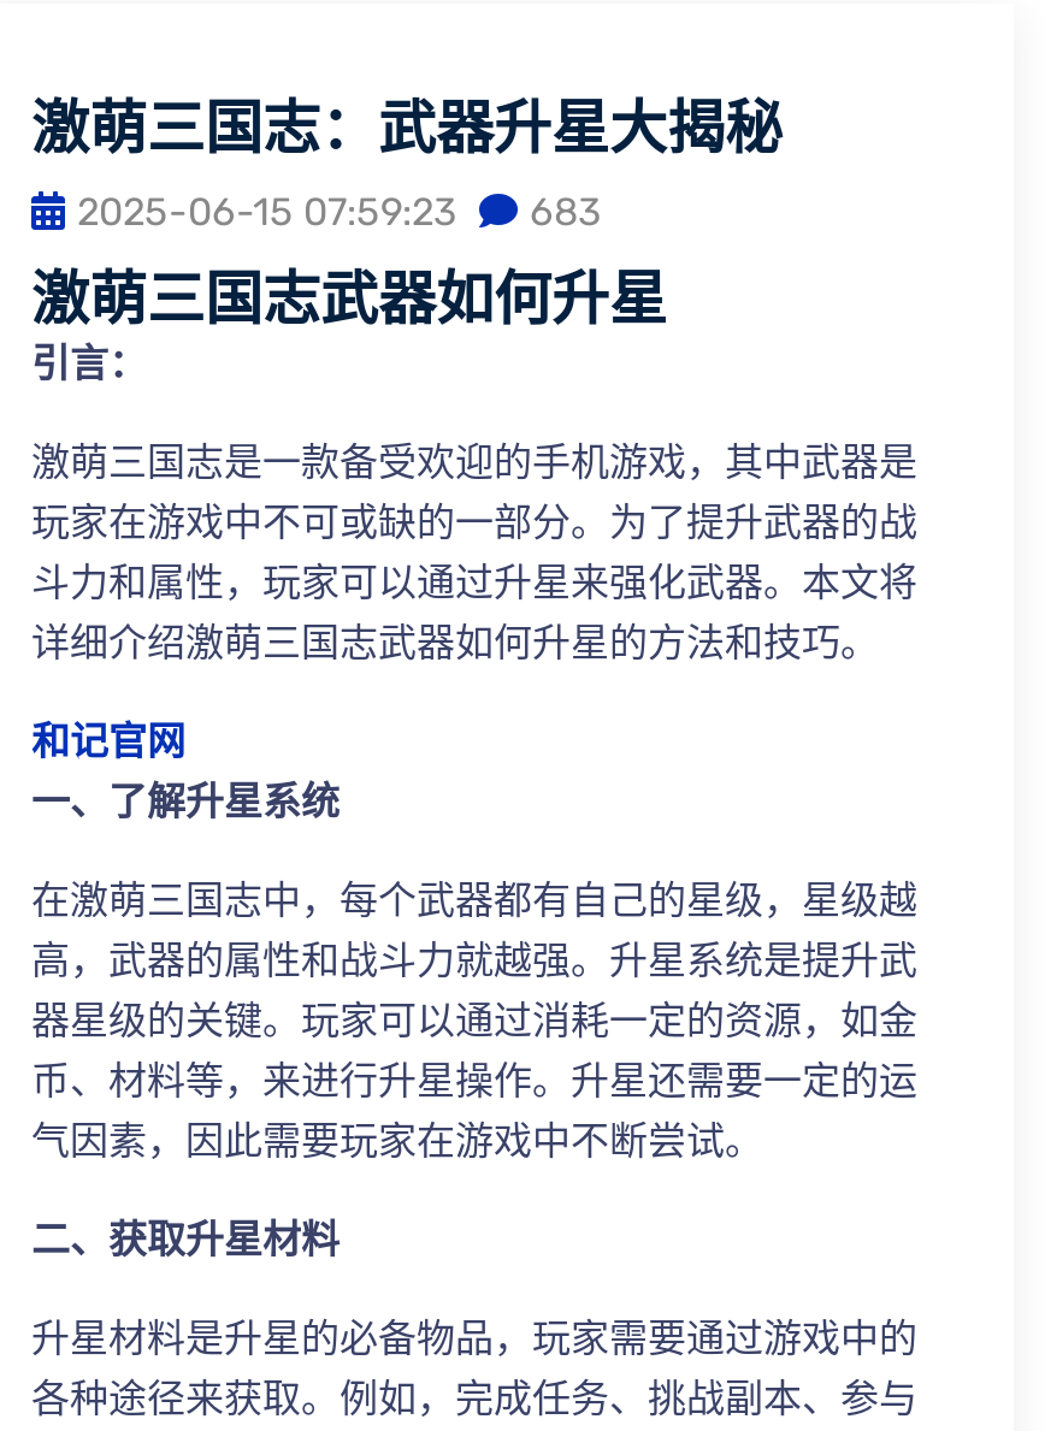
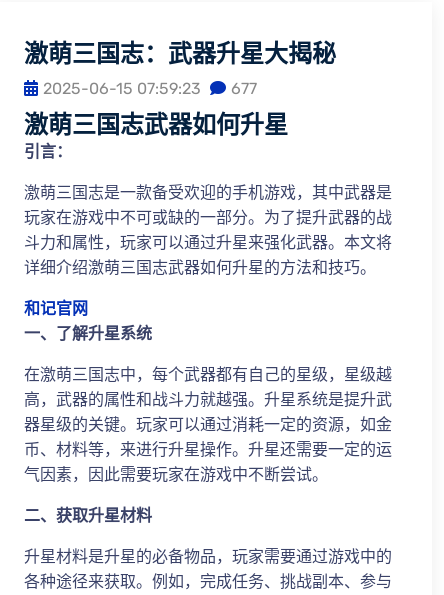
- 2025-06-15 07:59:23 683
+ 2025-06-15 07:59:23 677
